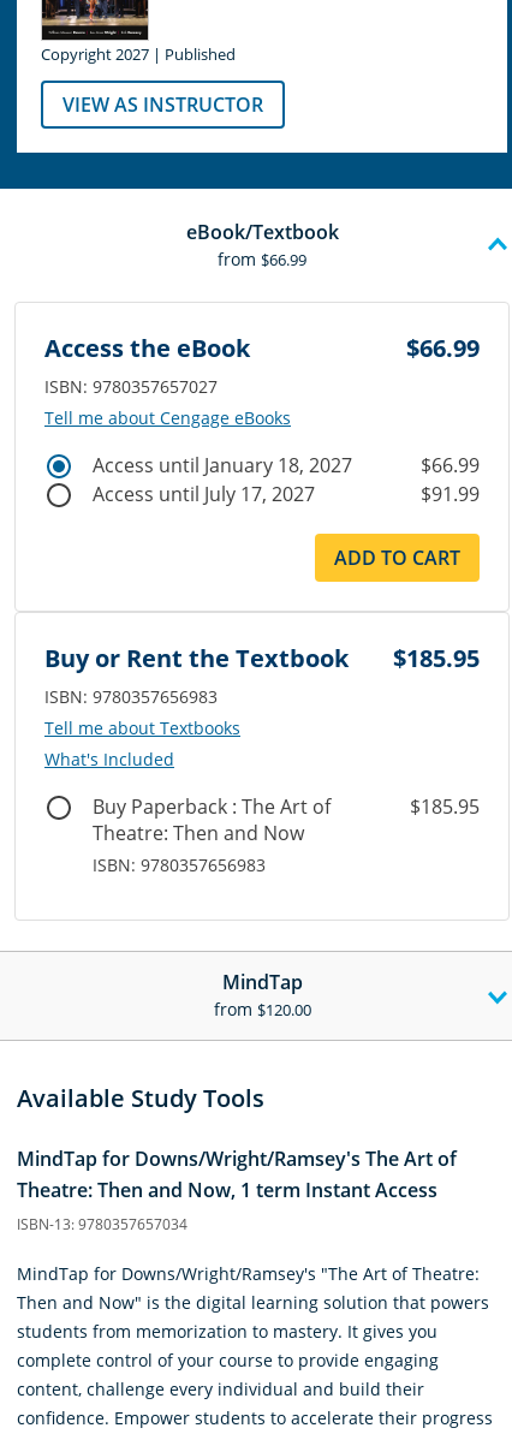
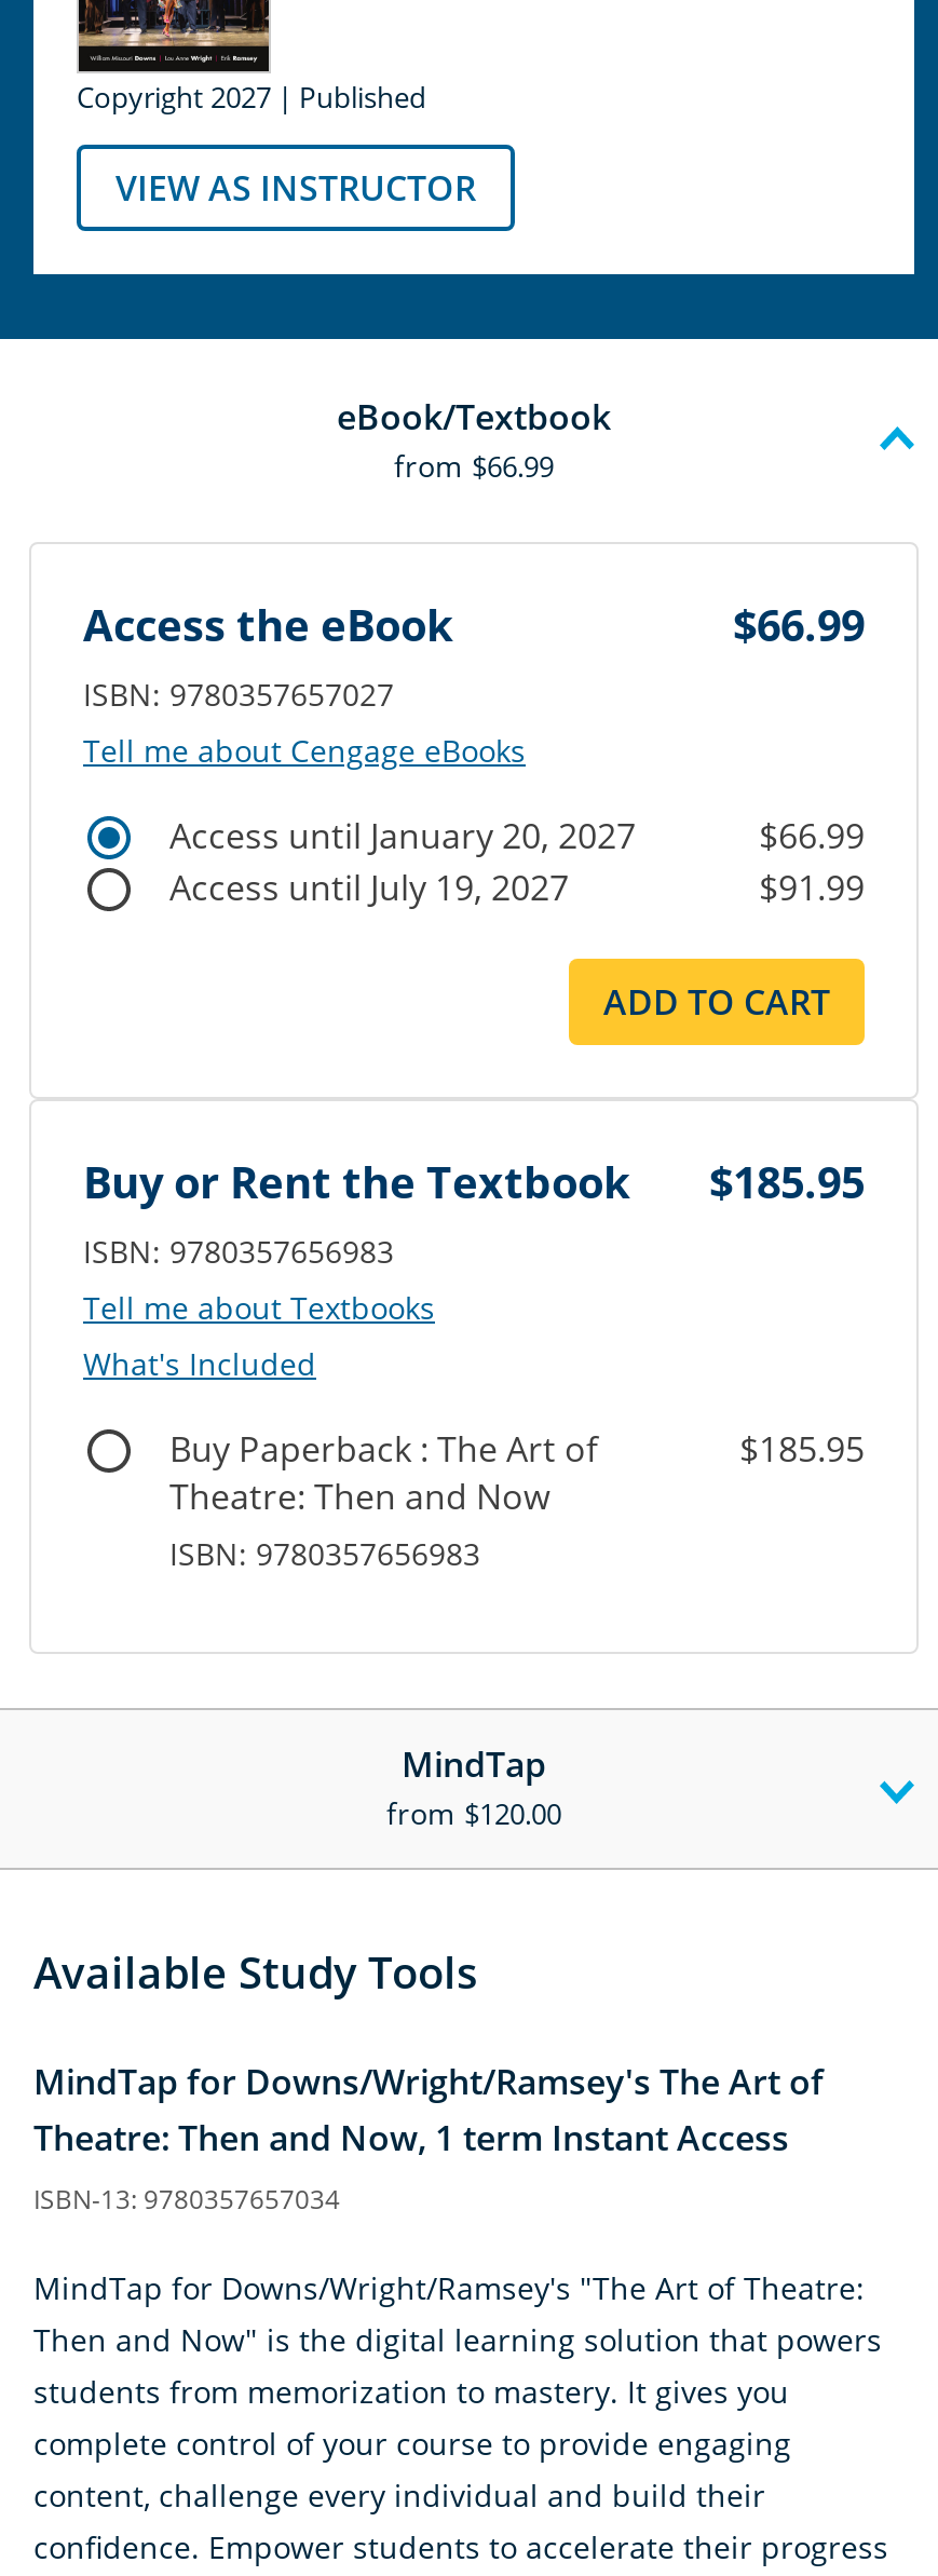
- Access until January 18, 2027
+ Access until January 20, 2027

- Access until July 17, 2027
+ Access until July 19, 2027
